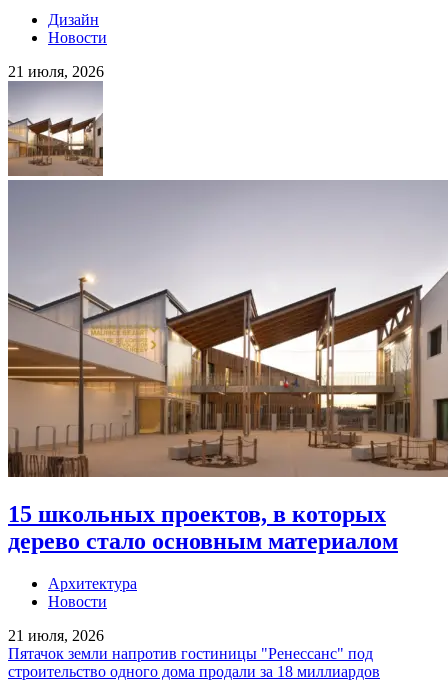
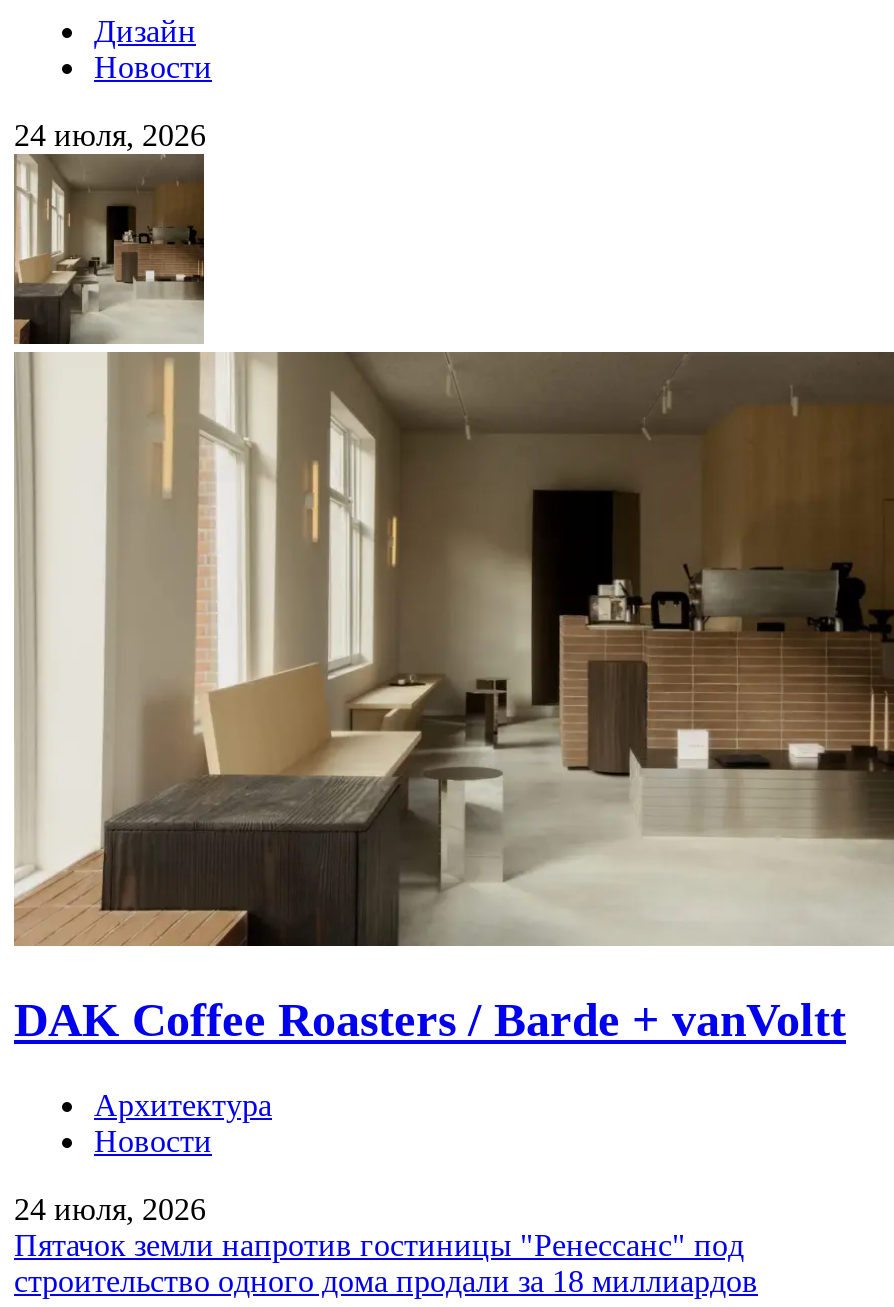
- 21 июля, 2026
+ 24 июля, 2026

- [image]
- 15 школьных проектов, в которых
- дерево стало основным материалом
+ [image]
+ DAK Coffee Roasters / Barde + vanVoltt

- 21 июля, 2026
+ 24 июля, 2026
